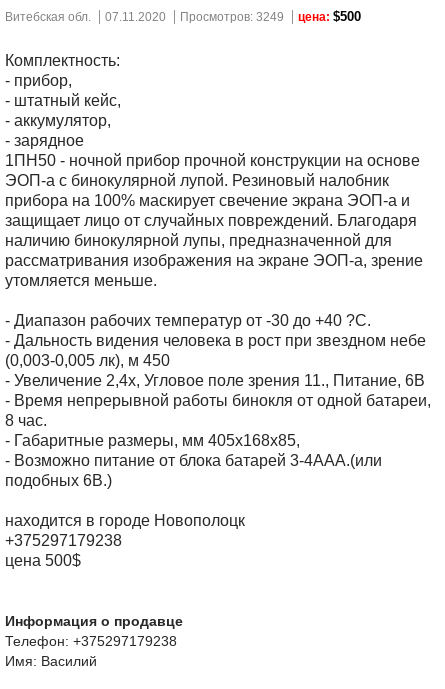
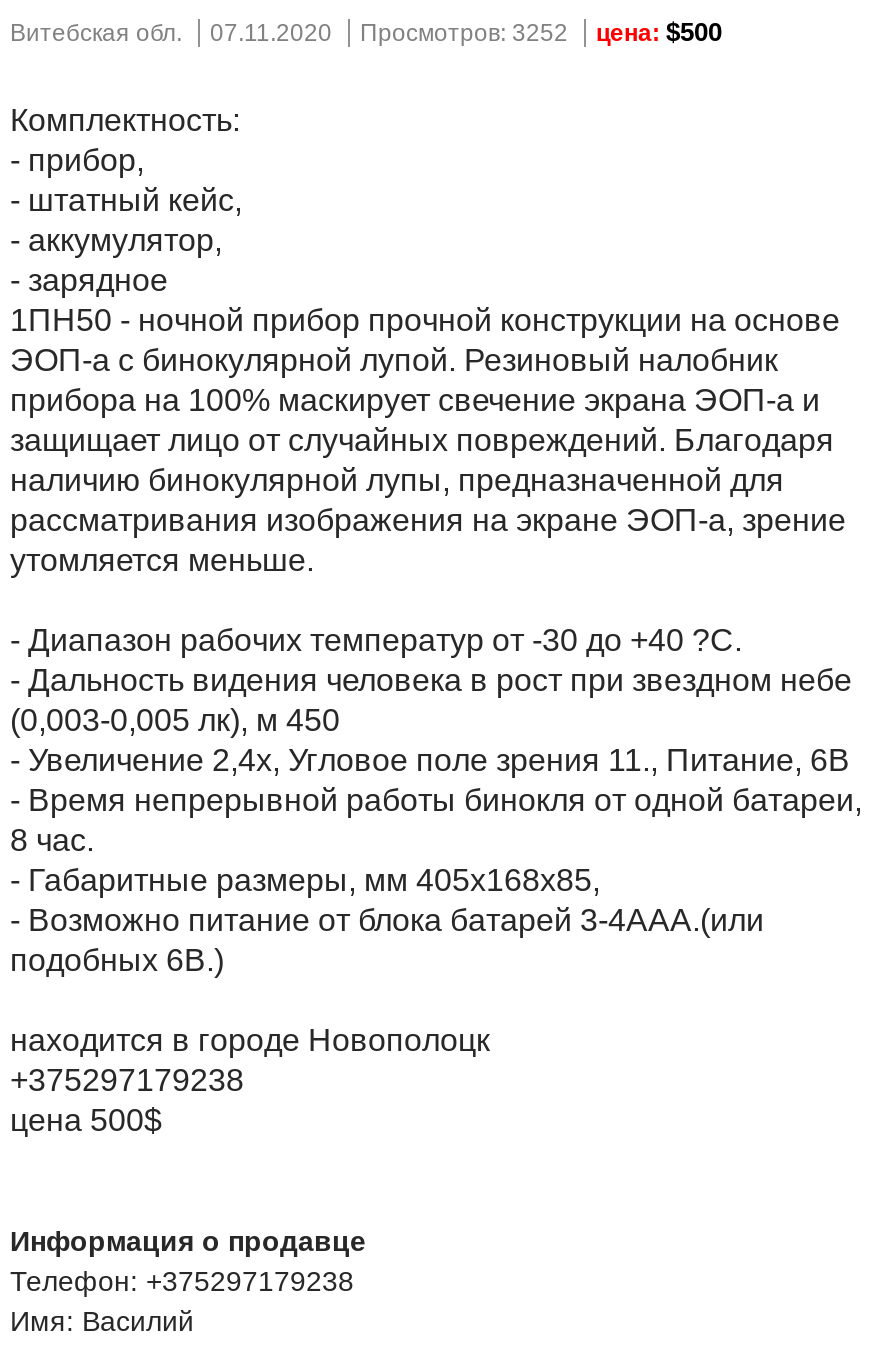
- Витебская обл. 07.11.2020 Просмотров: 3249 цена: $500
+ Витебская обл. 07.11.2020 Просмотров: 3252 цена: $500
